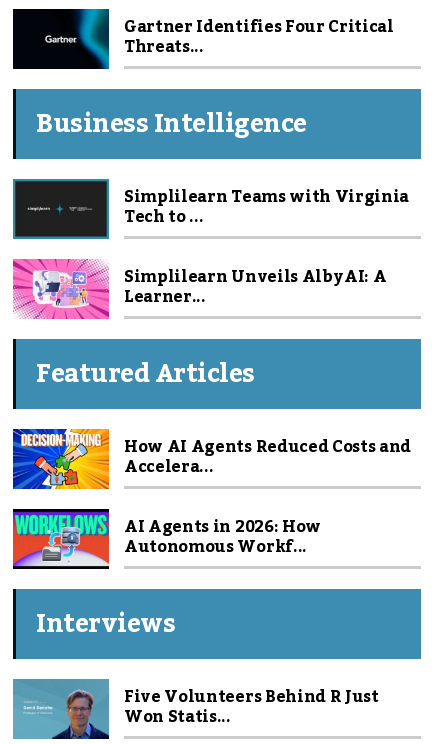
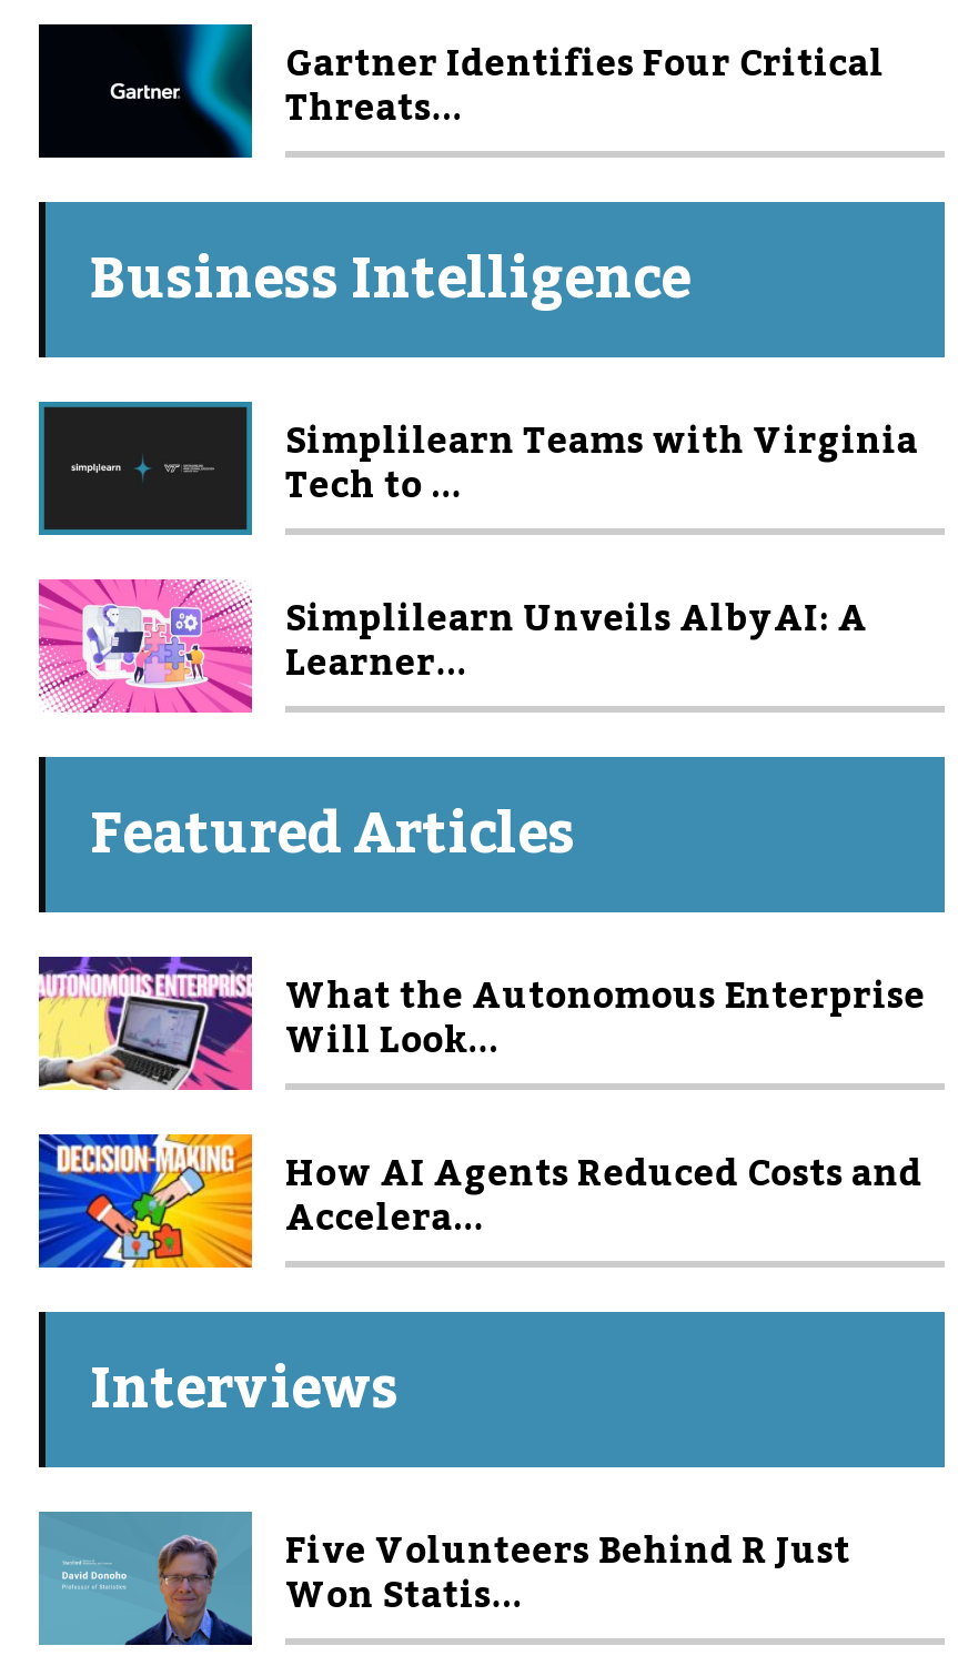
+ [image]
+ What the Autonomous Enterprise
+ Will Look...

moved down: [image] | How AI Agents Reduced Costs and | Accelera...

- [image]
- AI Agents in 2026: How
- Autonomous Workf...
